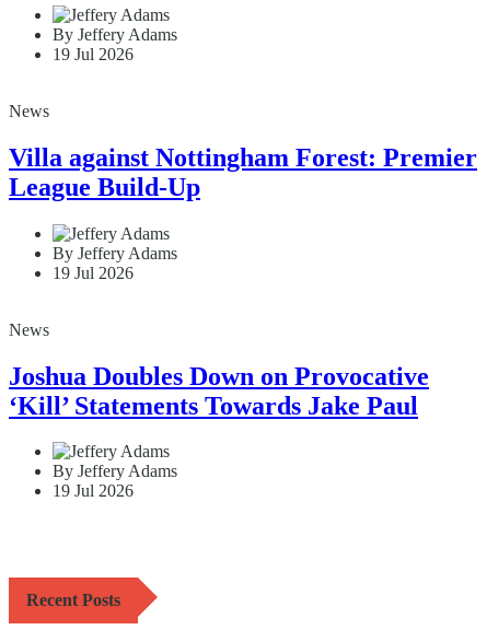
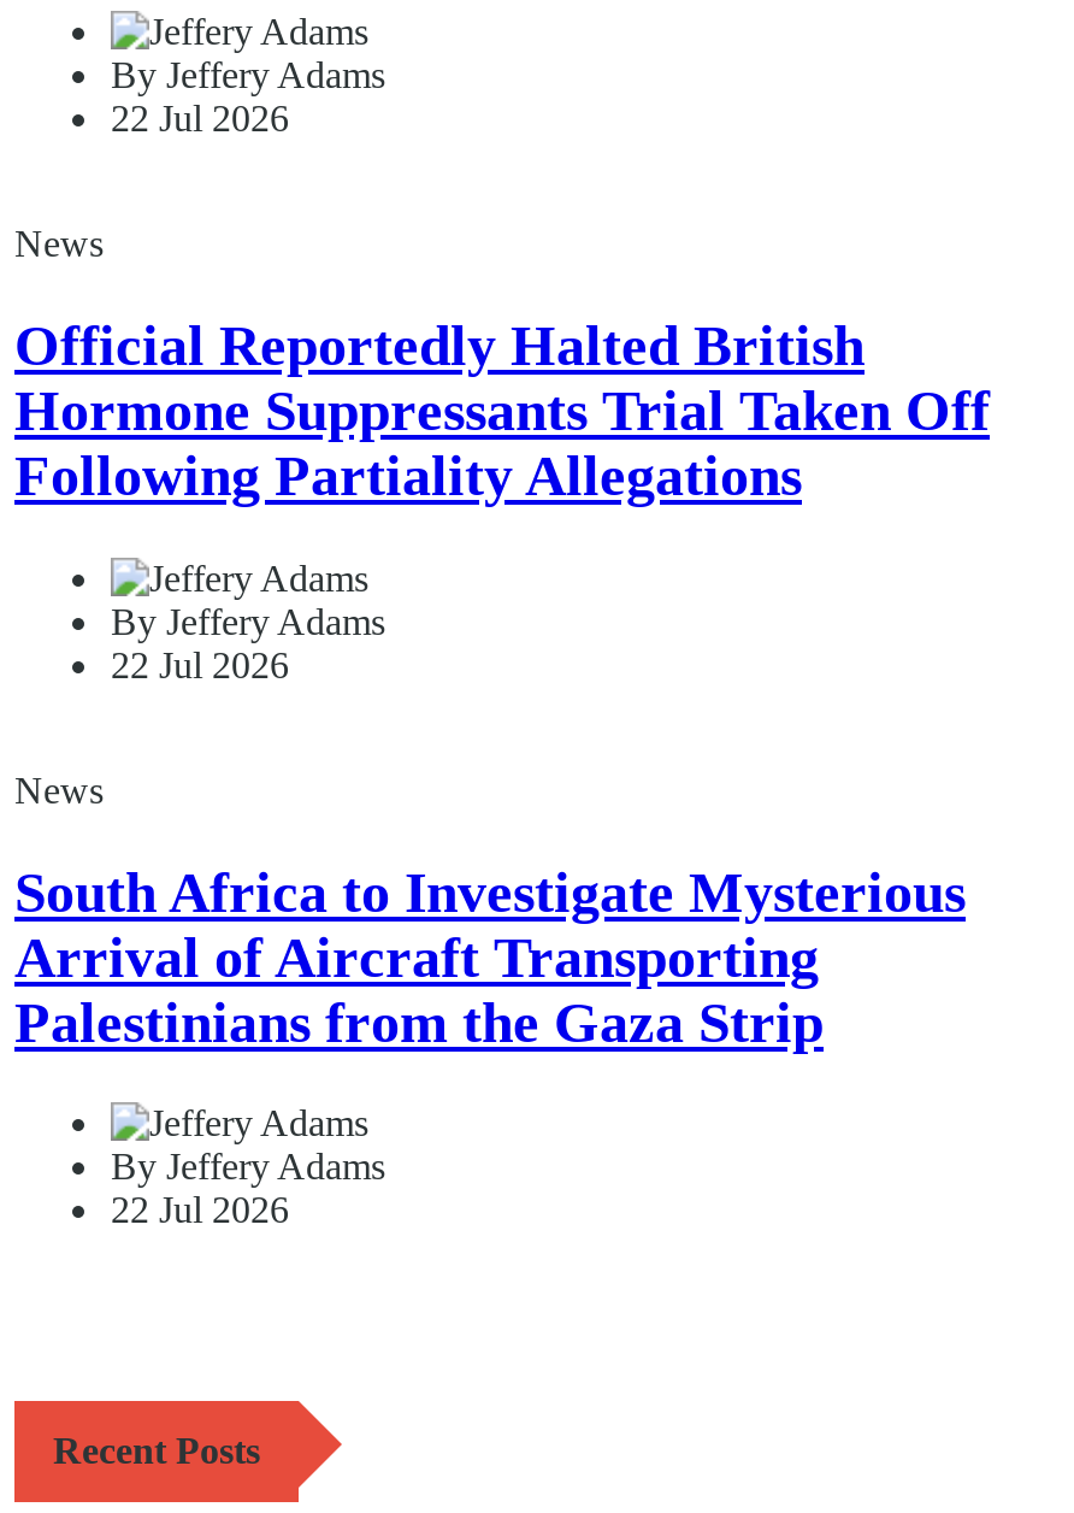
- 19 Jul 2026
+ 22 Jul 2026

- Villa against Nottingham Forest: Premier
- League Build-Up
+ Official Reportedly Halted British
+ Hormone Suppressants Trial Taken Off
+ Following Partiality Allegations

- 19 Jul 2026
+ 22 Jul 2026

- Joshua Doubles Down on Provocative
- ‘Kill’ Statements Towards Jake Paul
+ South Africa to Investigate Mysterious
+ Arrival of Aircraft Transporting
+ Palestinians from the Gaza Strip

- 19 Jul 2026
+ 22 Jul 2026
